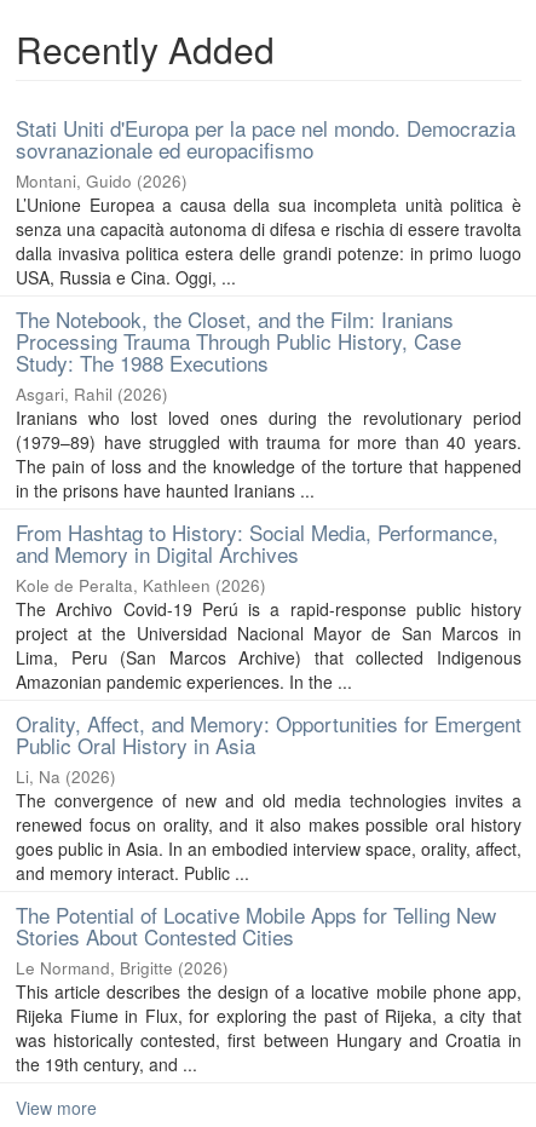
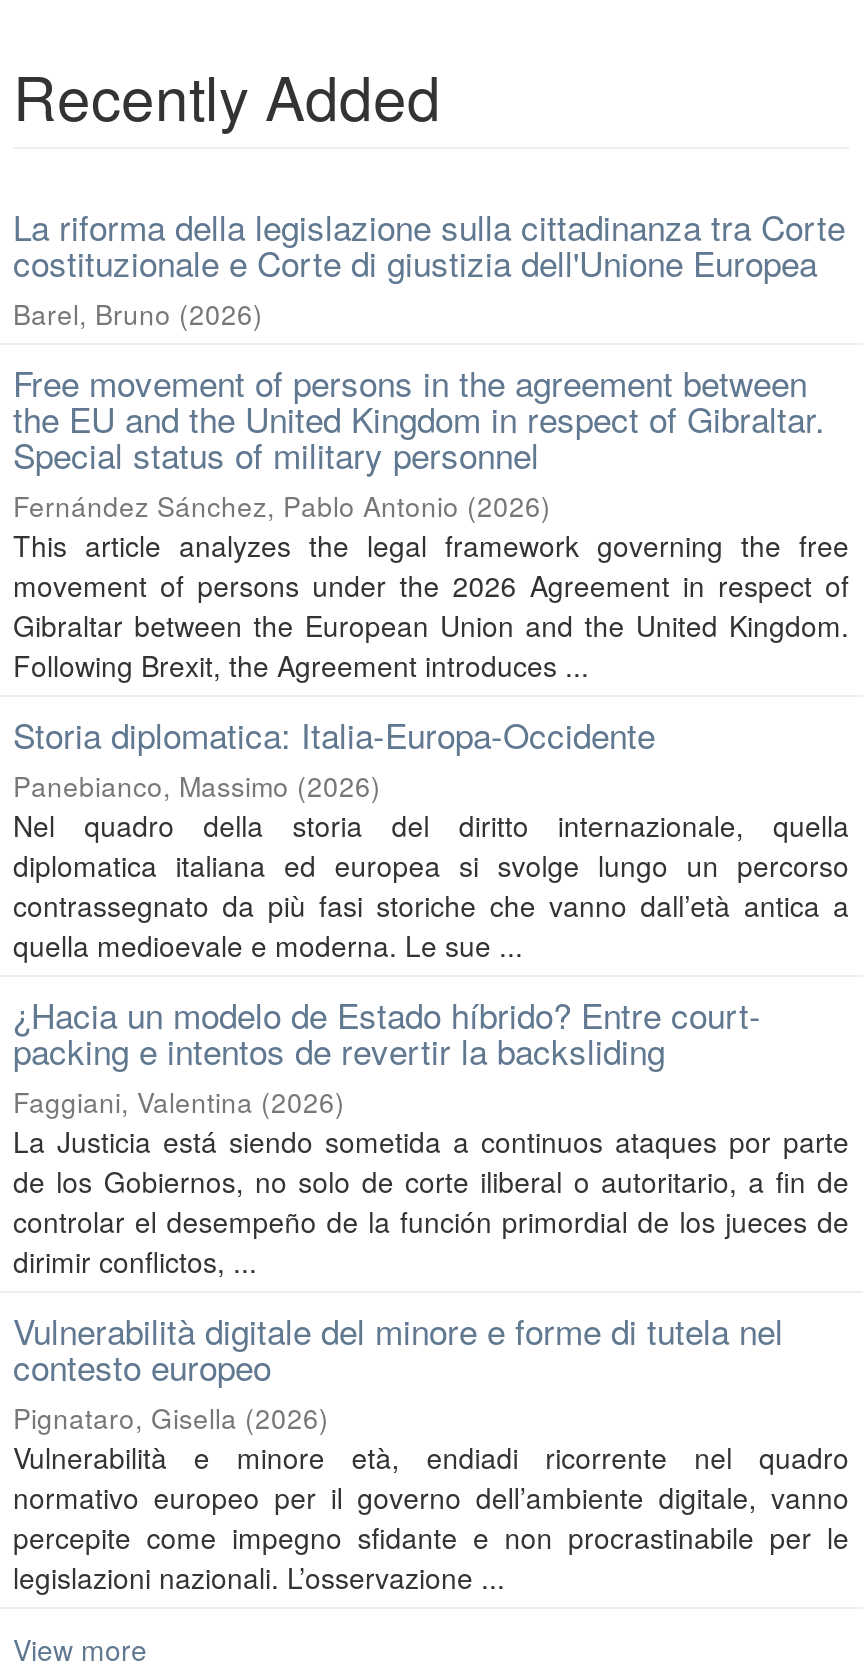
- Stati Uniti d'Europa per la pace nel mondo. Democrazia
- sovranazionale ed europacifismo
- Montani, Guido (2026)
- L’Unione Europea a causa della sua incompleta unità politica è
- senza una capacità autonoma di difesa e rischia di essere travolta
- dalla invasiva politica estera delle grandi potenze: in primo luogo
- USA, Russia e Cina. Oggi, ...
+ La riforma della legislazione sulla cittadinanza tra Corte
+ costituzionale e Corte di giustizia dell'Unione Europea
+ Barel, Bruno (2026)

- The Notebook, the Closet, and the Film: Iranians
- Processing Trauma Through Public History, Case
- Study: The 1988 Executions
- Asgari, Rahil (2026)
- Iranians who lost loved ones during the revolutionary period
- (1979–89) have struggled with trauma for more than 40 years.
- The pain of loss and the knowledge of the torture that happened
- in the prisons have haunted Iranians ...
+ Free movement of persons in the agreement between
+ the EU and the United Kingdom in respect of Gibraltar.
+ Special status of military personnel
+ Fernández Sánchez, Pablo Antonio (2026)
+ This article analyzes the legal framework governing the free
+ movement of persons under the 2026 Agreement in respect of
+ Gibraltar between the European Union and the United Kingdom.
+ Following Brexit, the Agreement introduces ...

- From Hashtag to History: Social Media, Performance,
- and Memory in Digital Archives
- Kole de Peralta, Kathleen (2026)
- The Archivo Covid-19 Perú is a rapid-response public history
- project at the Universidad Nacional Mayor de San Marcos in
- Lima, Peru (San Marcos Archive) that collected Indigenous
- Amazonian pandemic experiences. In the ...
+ Storia diplomatica: Italia-Europa-Occidente
+ Panebianco, Massimo (2026)
+ Nel quadro della storia del diritto internazionale, quella
+ diplomatica italiana ed europea si svolge lungo un percorso
+ contrassegnato da più fasi storiche che vanno dall’età antica a
+ quella medioevale e moderna. Le sue ...

- Orality, Affect, and Memory: Opportunities for Emergent
- Public Oral History in Asia
- Li, Na (2026)
- The convergence of new and old media technologies invites a
- renewed focus on orality, and it also makes possible oral history
- goes public in Asia. In an embodied interview space, orality, affect,
- and memory interact. Public ...
+ ¿Hacia un modelo de Estado híbrido? Entre court-
+ packing e intentos de revertir la backsliding
+ Faggiani, Valentina (2026)
+ La Justicia está siendo sometida a continuos ataques por parte
+ de los Gobiernos, no solo de corte iliberal o autoritario, a fin de
+ controlar el desempeño de la función primordial de los jueces de
+ dirimir conflictos, ...

- The Potential of Locative Mobile Apps for Telling New
- Stories About Contested Cities
- Le Normand, Brigitte (2026)
- This article describes the design of a locative mobile phone app,
- Rijeka Fiume in Flux, for exploring the past of Rijeka, a city that
- was historically contested, first between Hungary and Croatia in
- the 19th century, and ...
+ Vulnerabilità digitale del minore e forme di tutela nel
+ contesto europeo
+ Pignataro, Gisella (2026)
+ Vulnerabilità e minore età, endiadi ricorrente nel quadro
+ normativo europeo per il governo dell’ambiente digitale, vanno
+ percepite come impegno sfidante e non procrastinabile per le
+ legislazioni nazionali. L’osservazione ...
